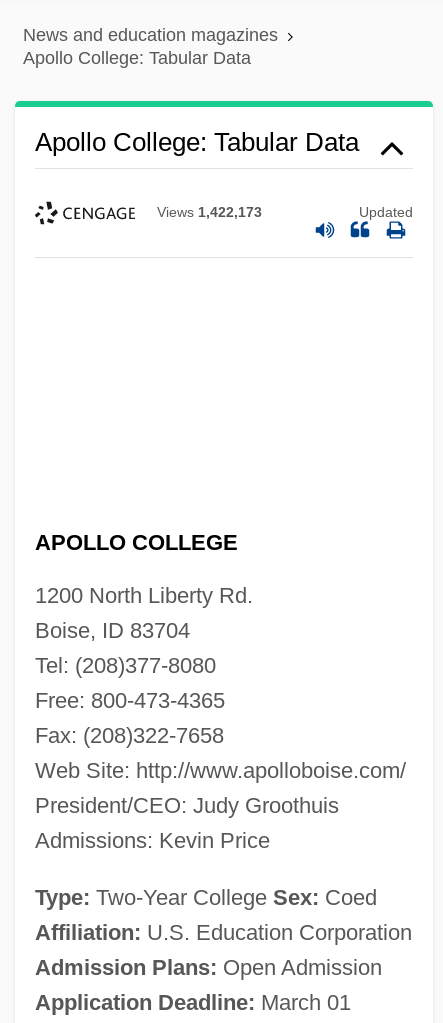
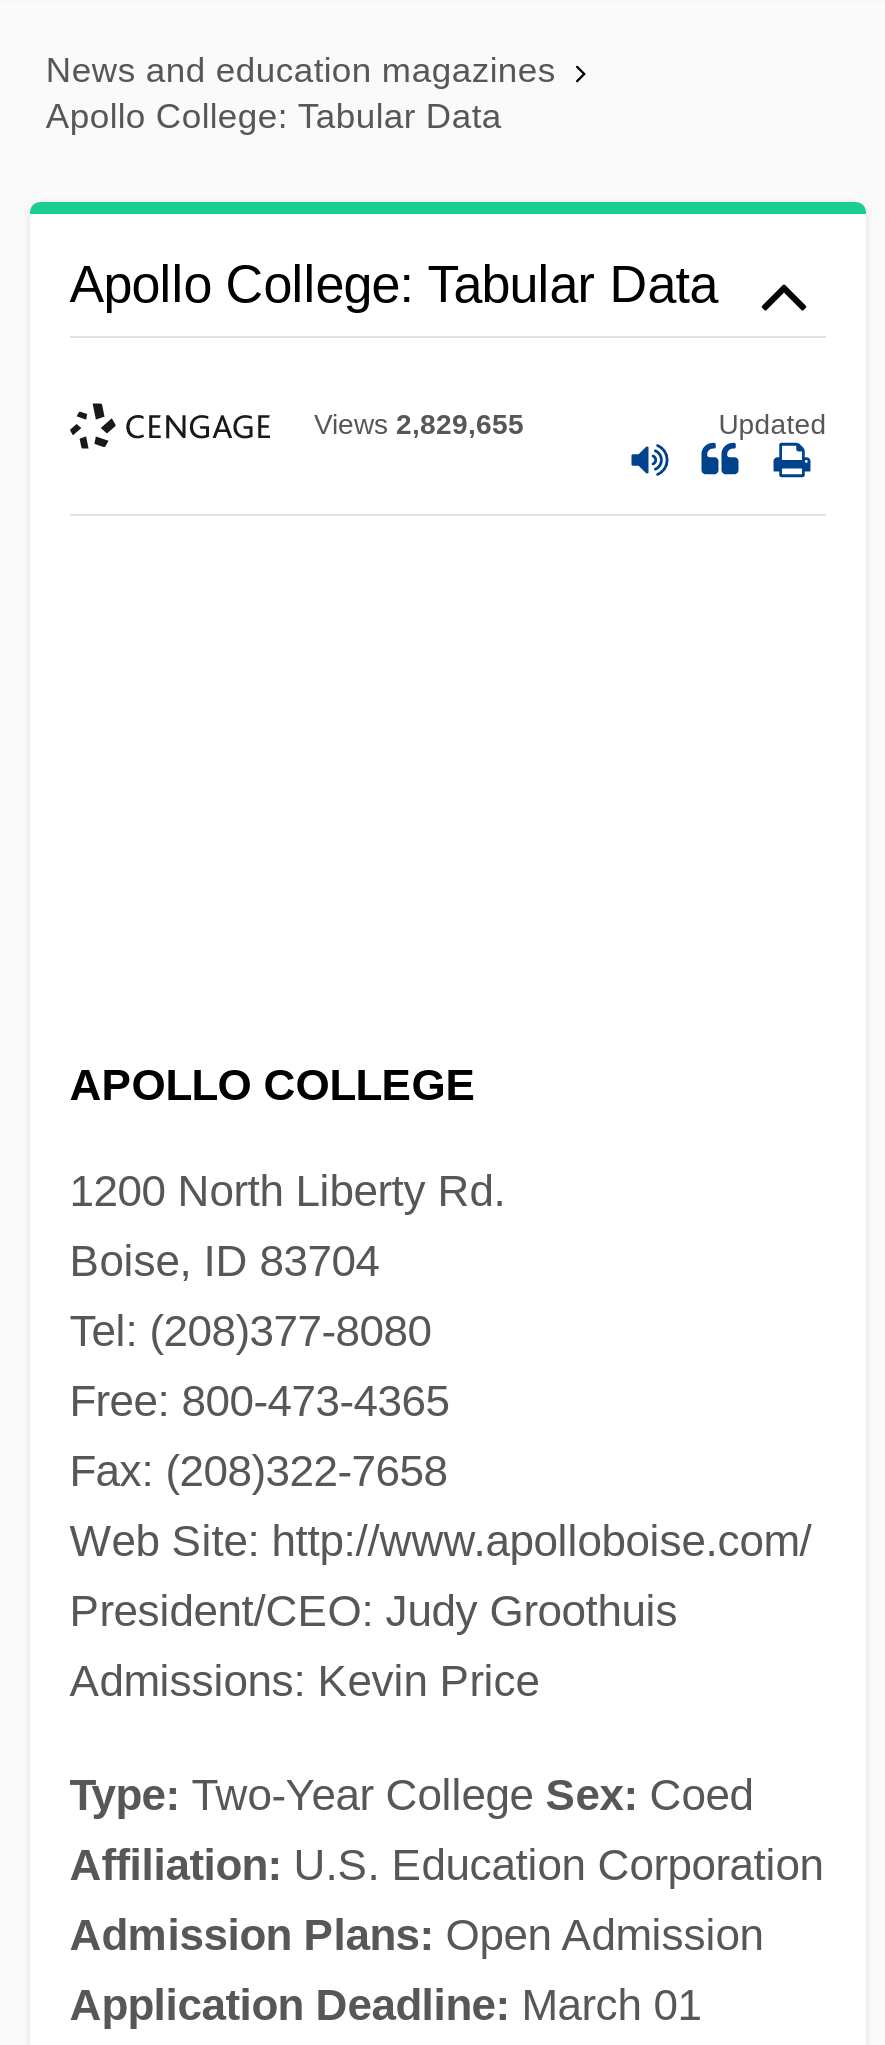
- Views 1,422,173
+ Views 2,829,655
